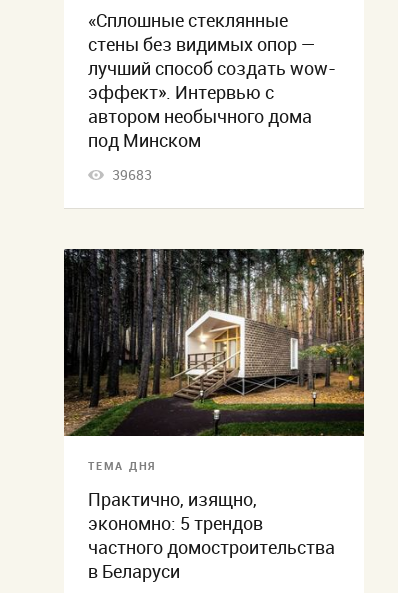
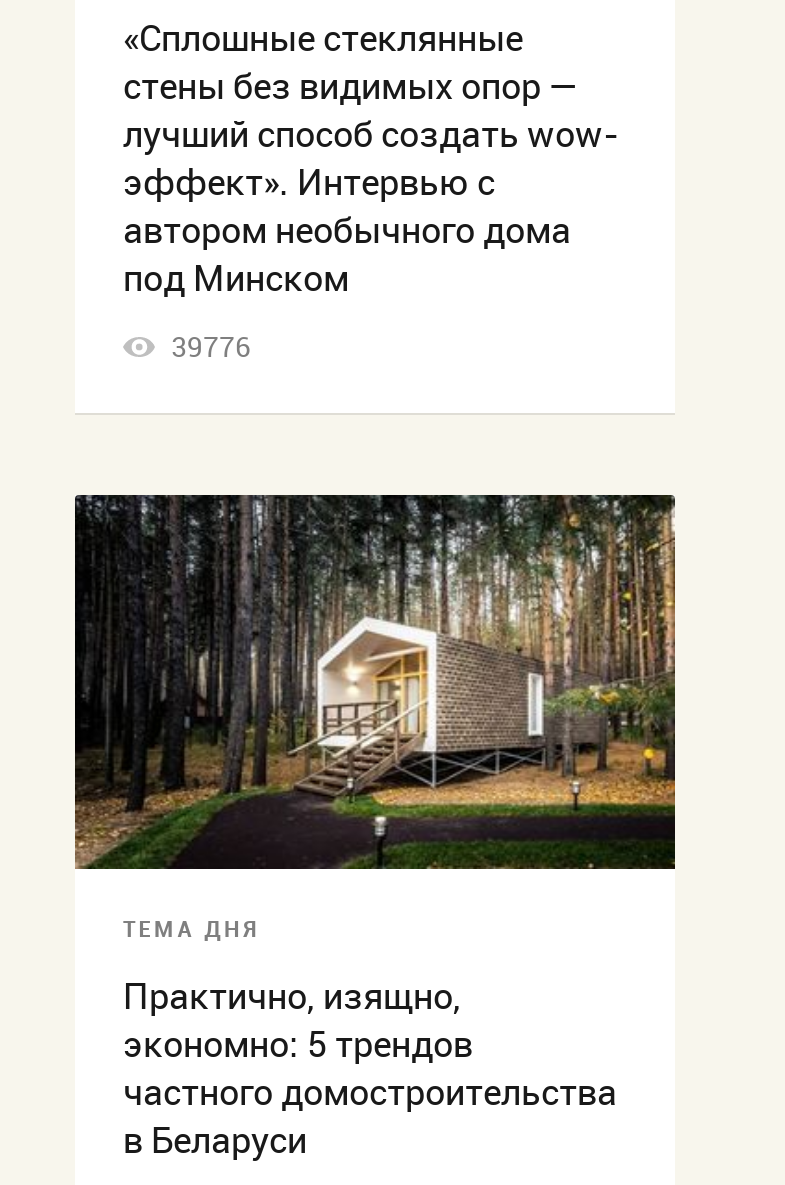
- 39683
+ 39776
